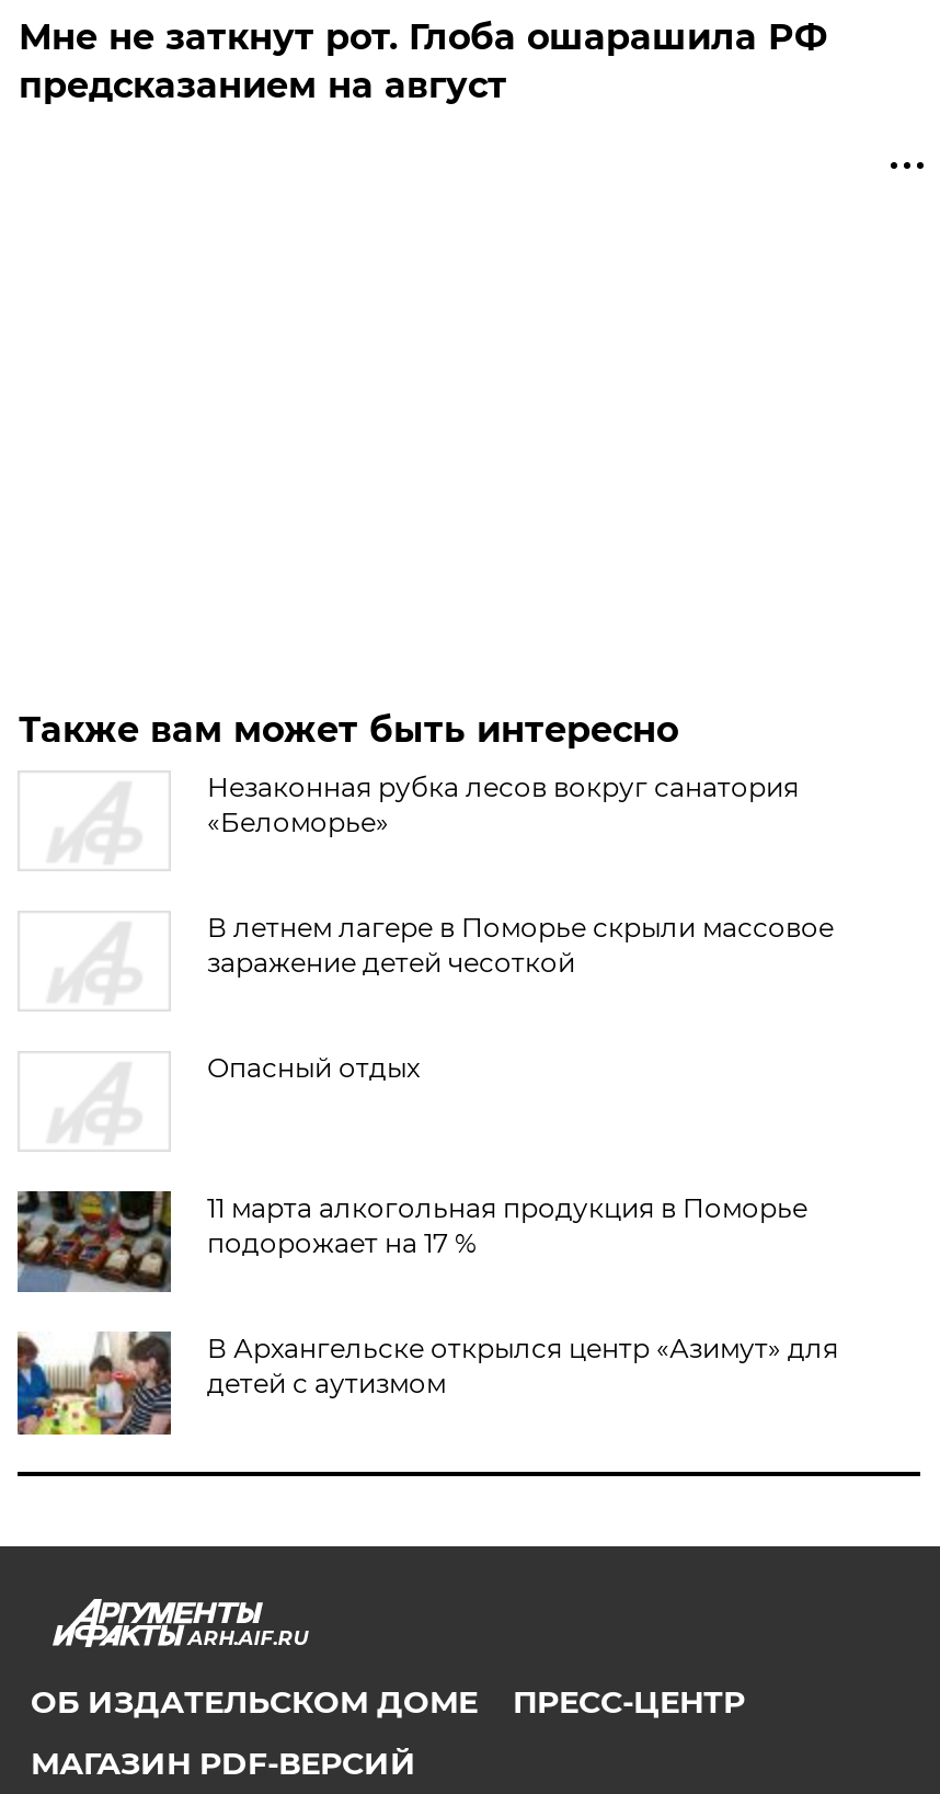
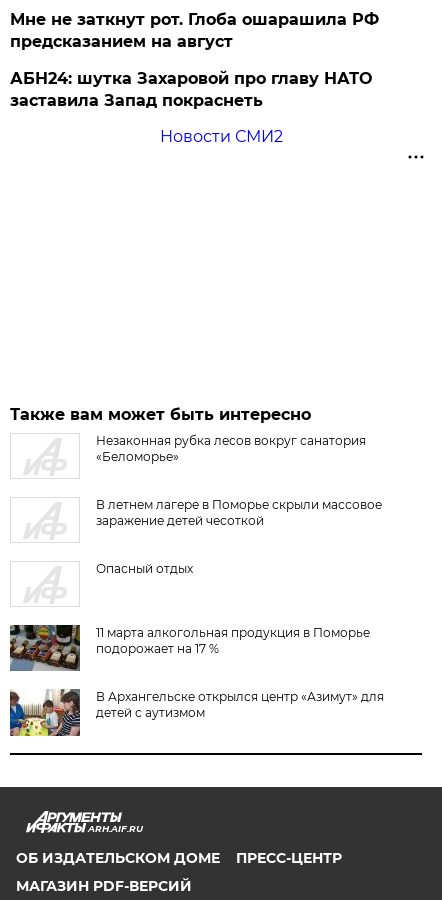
+ АБН24: шутка Захаровой про главу НАТО
+ заставила Запад покраснеть
+ Новости СМИ2
